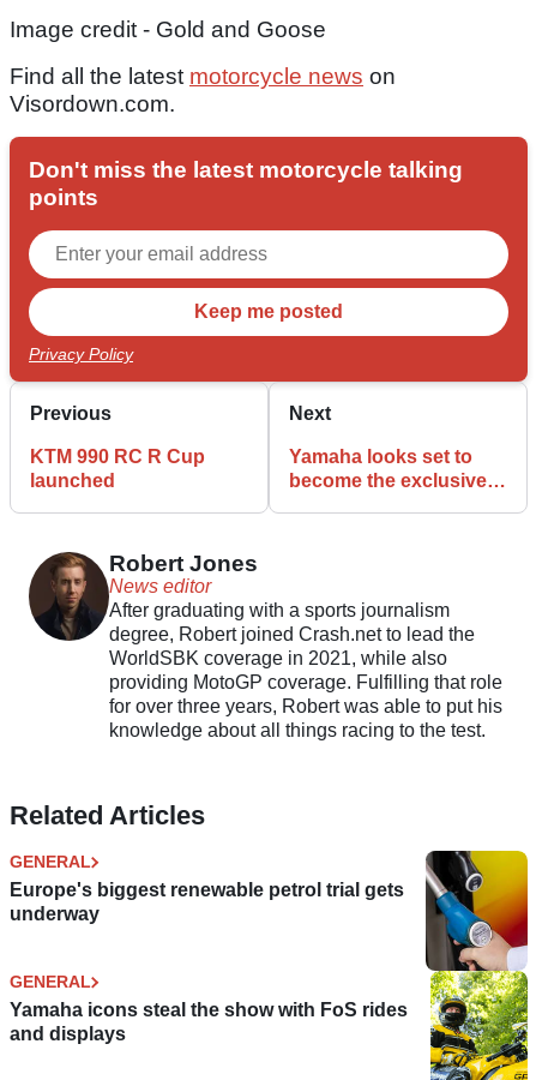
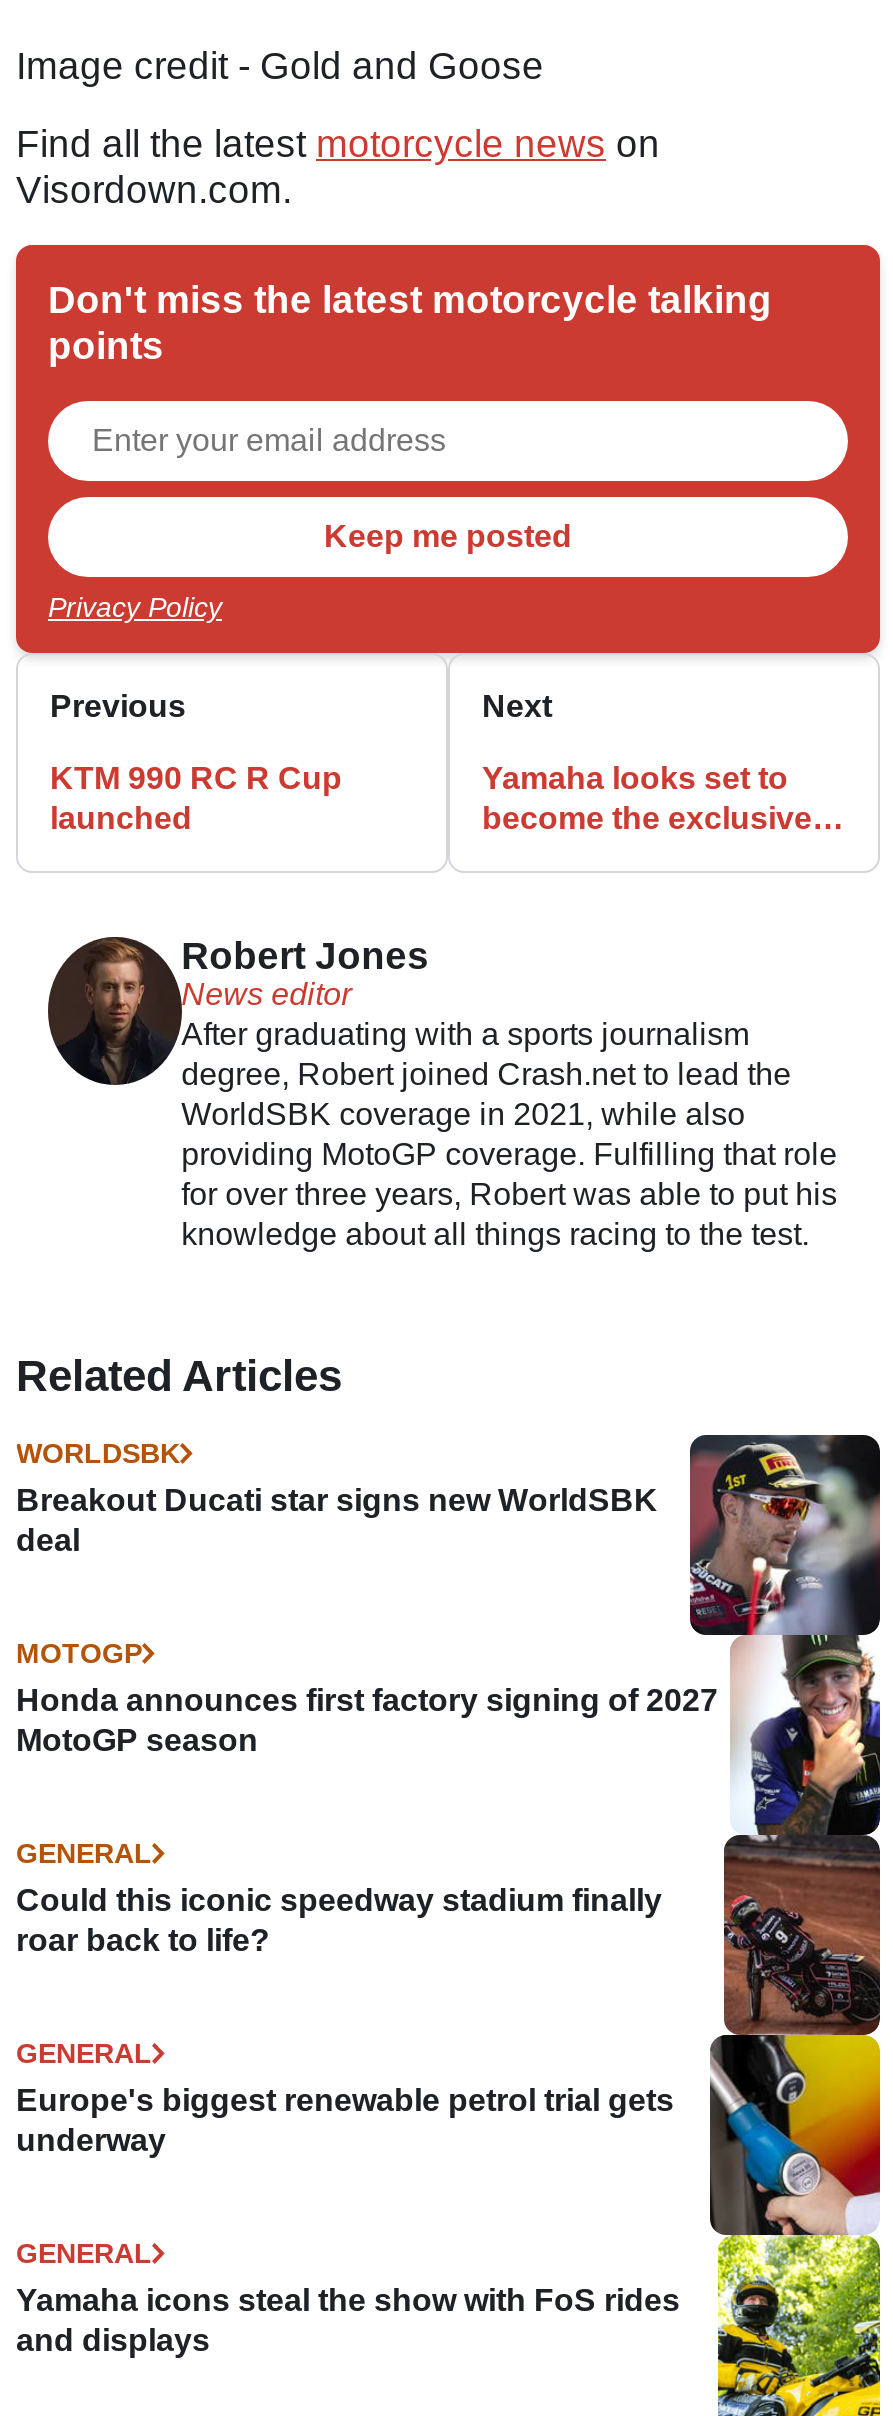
+ [image]
+ WORLDSBK
+ Breakout Ducati star signs new WorldSBK
+ deal
+ MOTOGP
+ Honda announces first factory signing of 2027
+ MotoGP season
+ GENERAL
+ Could this iconic speedway stadium finally
+ roar back to life?
